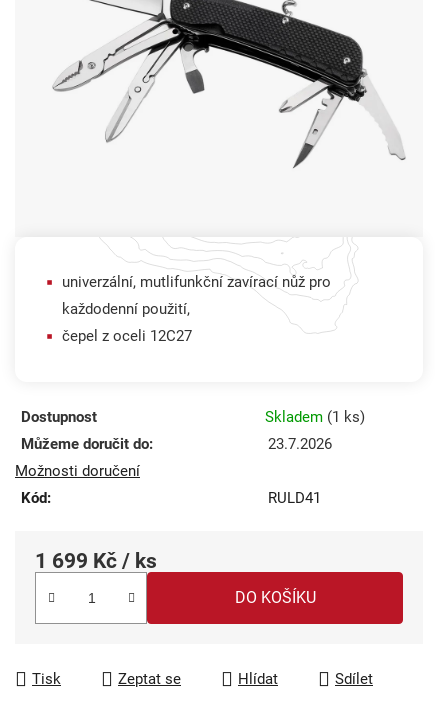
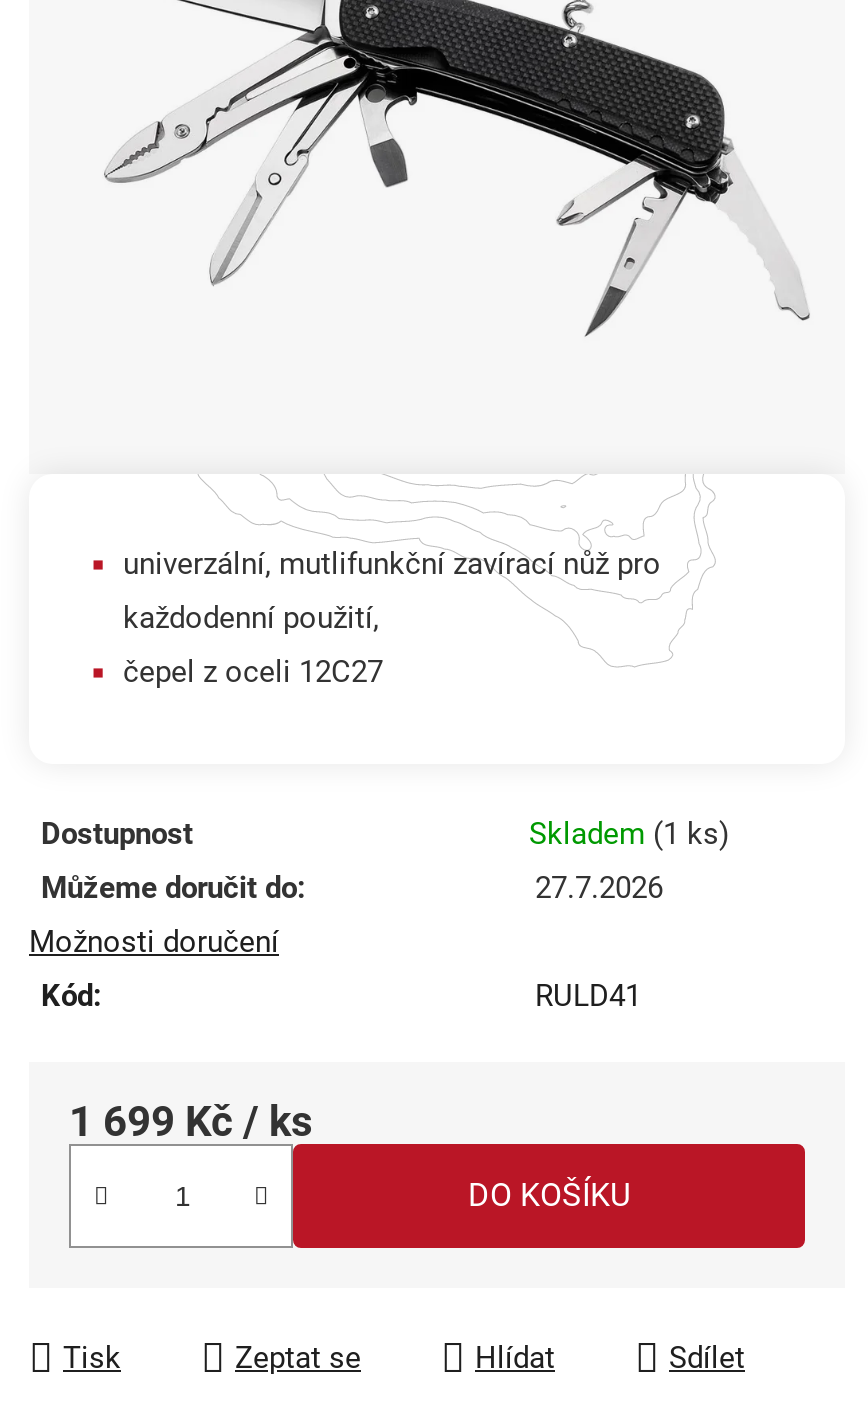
- 23.7.2026
+ 27.7.2026
